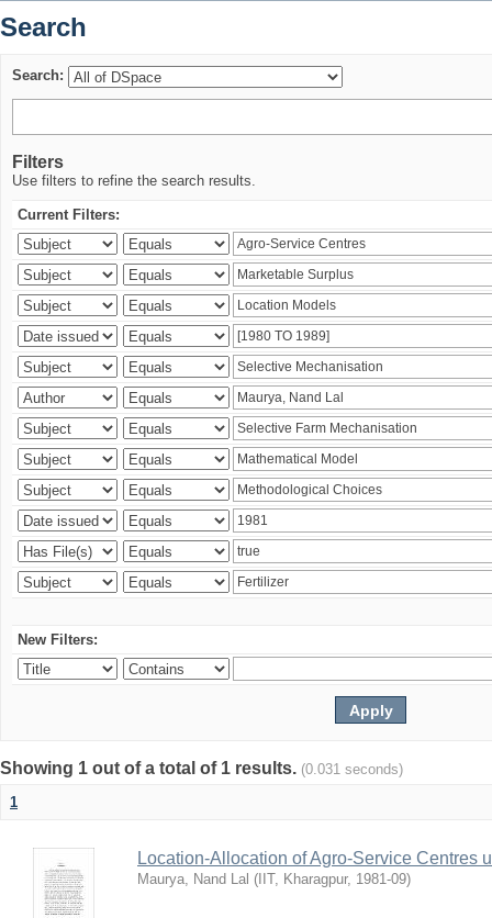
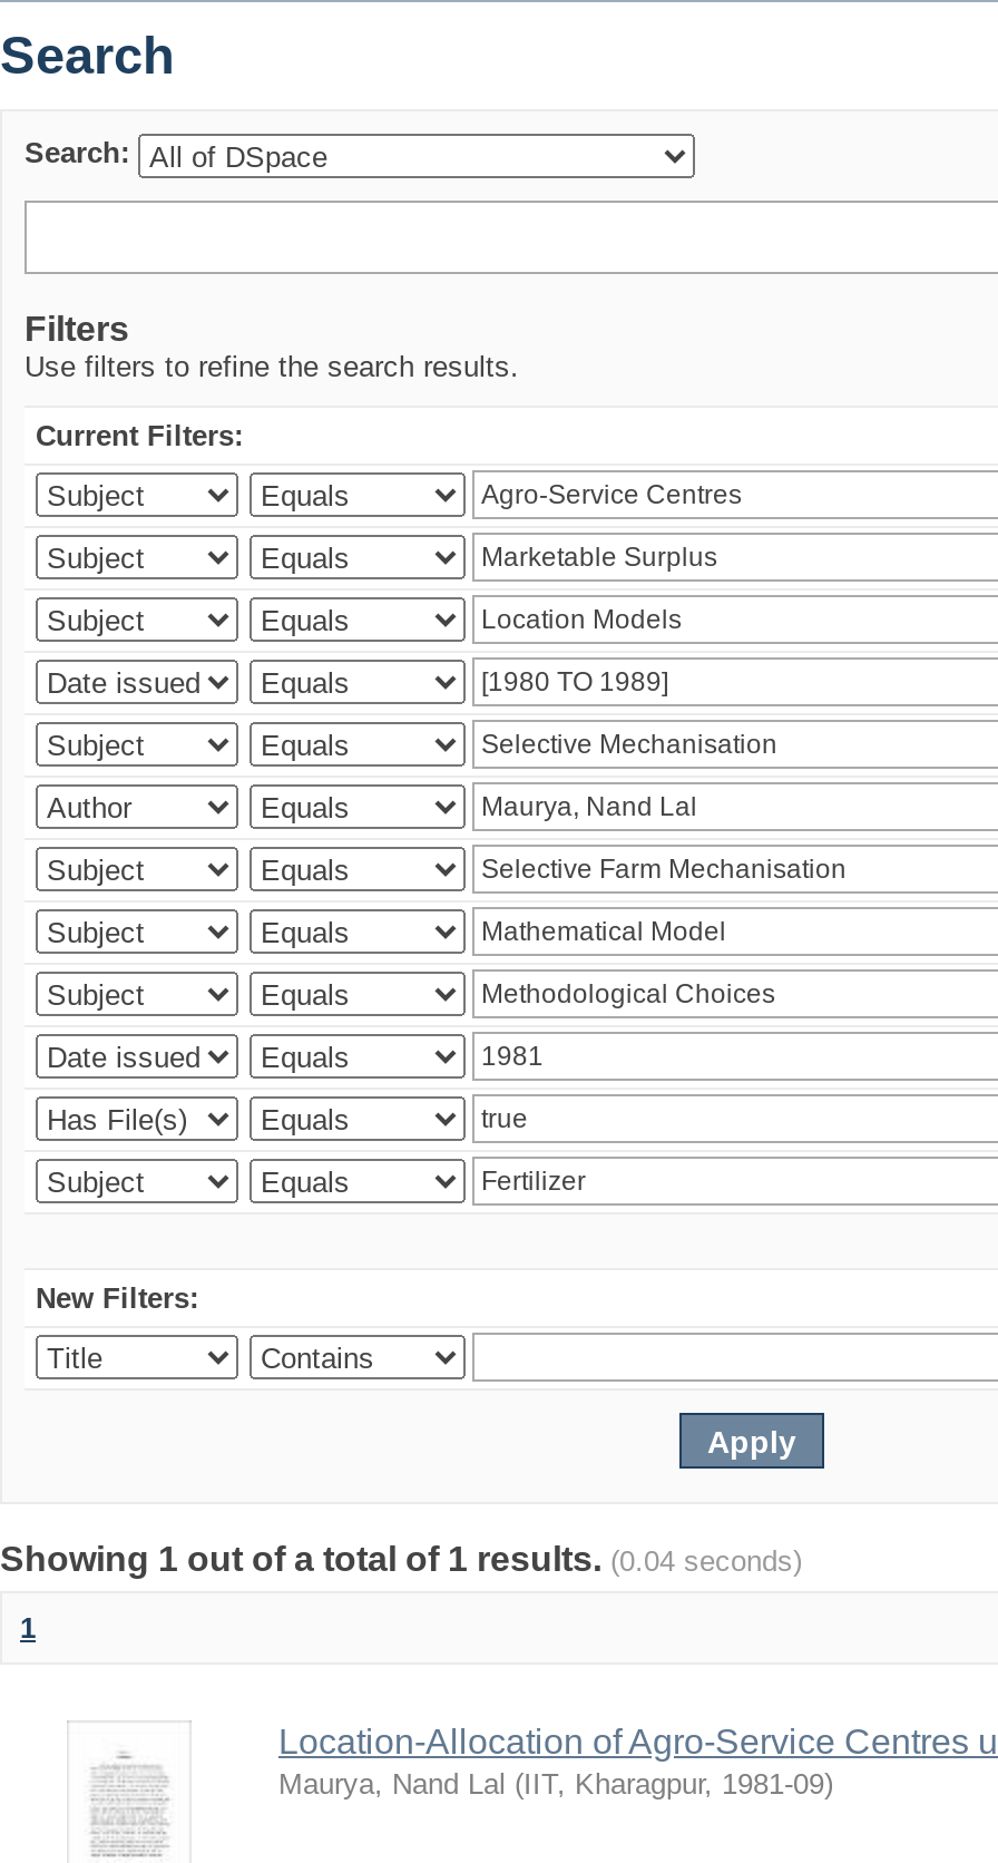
- Showing 1 out of a total of 1 results. (0.031 seconds)
+ Showing 1 out of a total of 1 results. (0.04 seconds)
